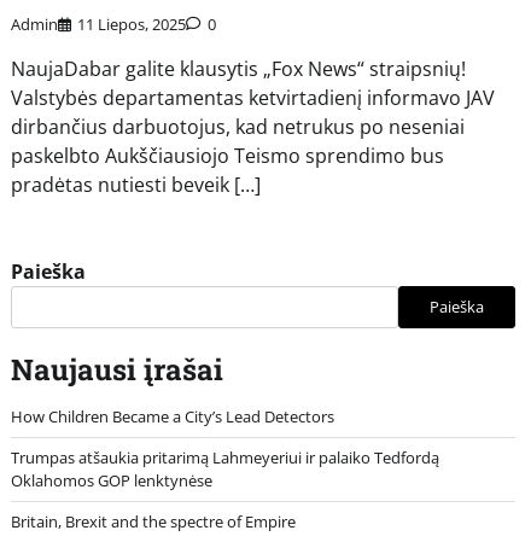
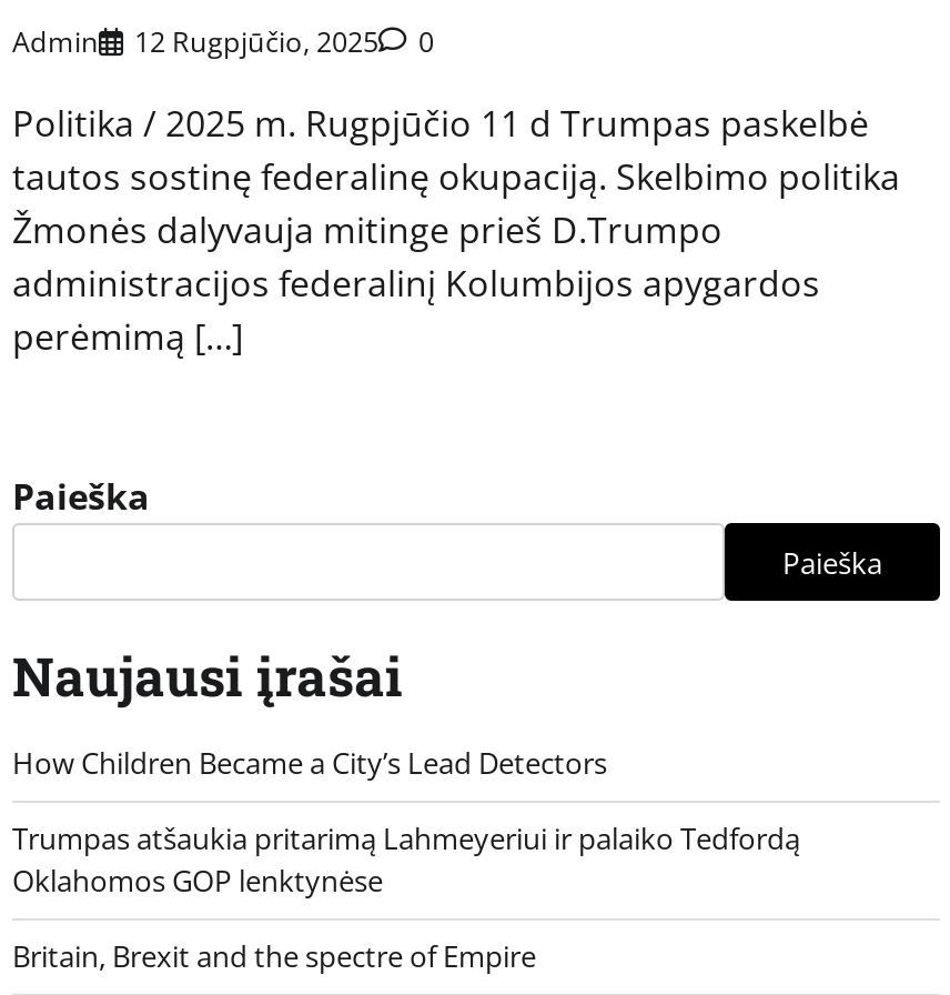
- Admin 11 Liepos, 2025 0
+ Admin 12 Rugpjūčio, 2025 0

- NaujaDabar galite klausytis „Fox News“ straipsnių!
- Valstybės departamentas ketvirtadienį informavo JAV
- dirbančius darbuotojus, kad netrukus po neseniai
- paskelbto Aukščiausiojo Teismo sprendimo bus
- pradėtas nutiesti beveik […]
+ Politika / 2025 m. Rugpjūčio 11 d Trumpas paskelbė
+ tautos sostinę federalinę okupaciją. Skelbimo politika
+ Žmonės dalyvauja mitinge prieš D.Trumpo
+ administracijos federalinį Kolumbijos apygardos
+ perėmimą […]
